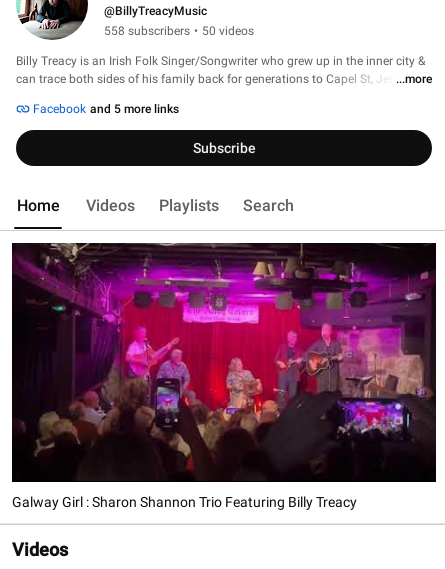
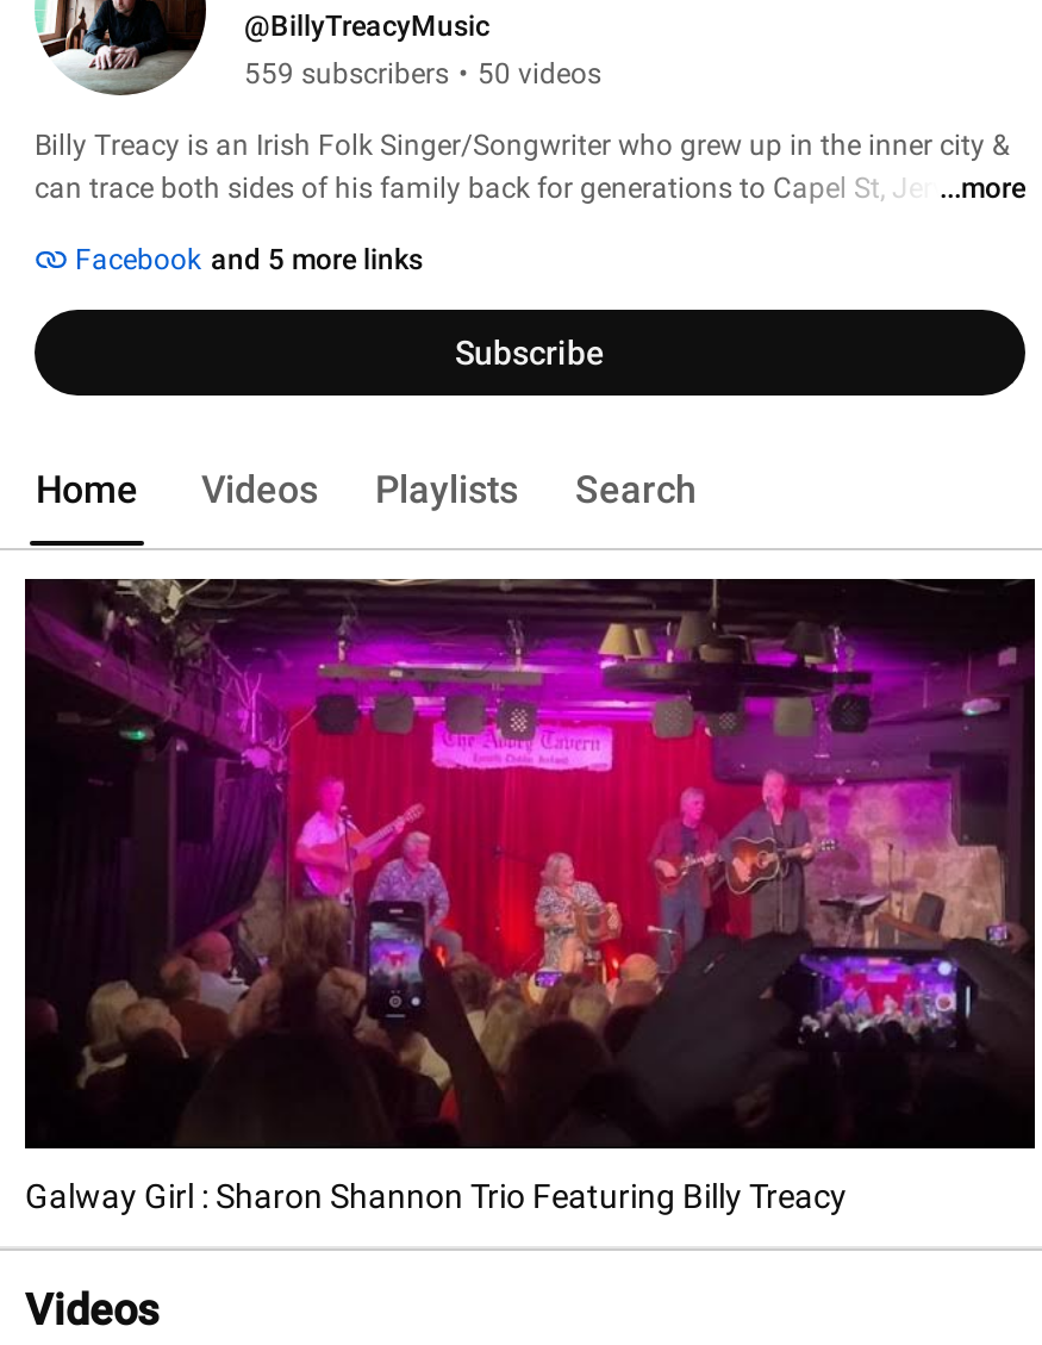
- 558 subscribers • 50 videos
+ 559 subscribers • 50 videos
